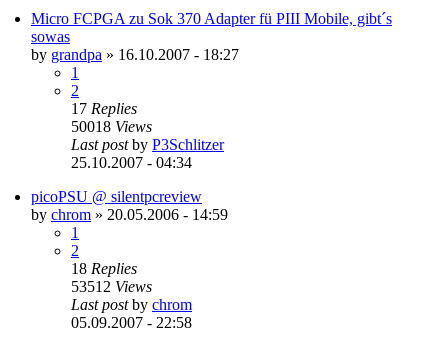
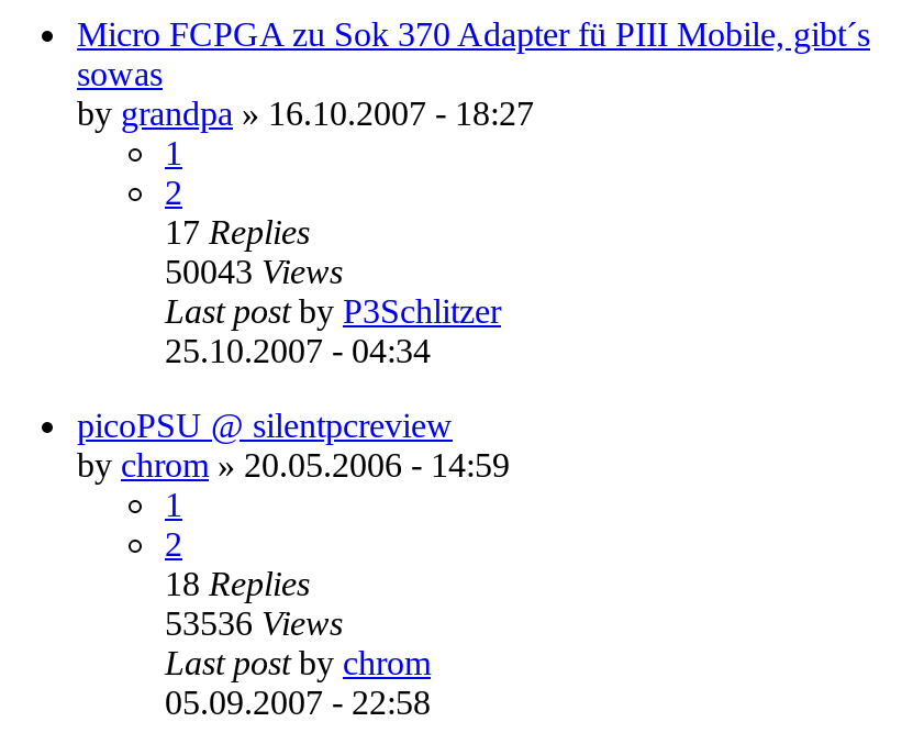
- 50018 Views
+ 50043 Views

- 53512 Views
+ 53536 Views
